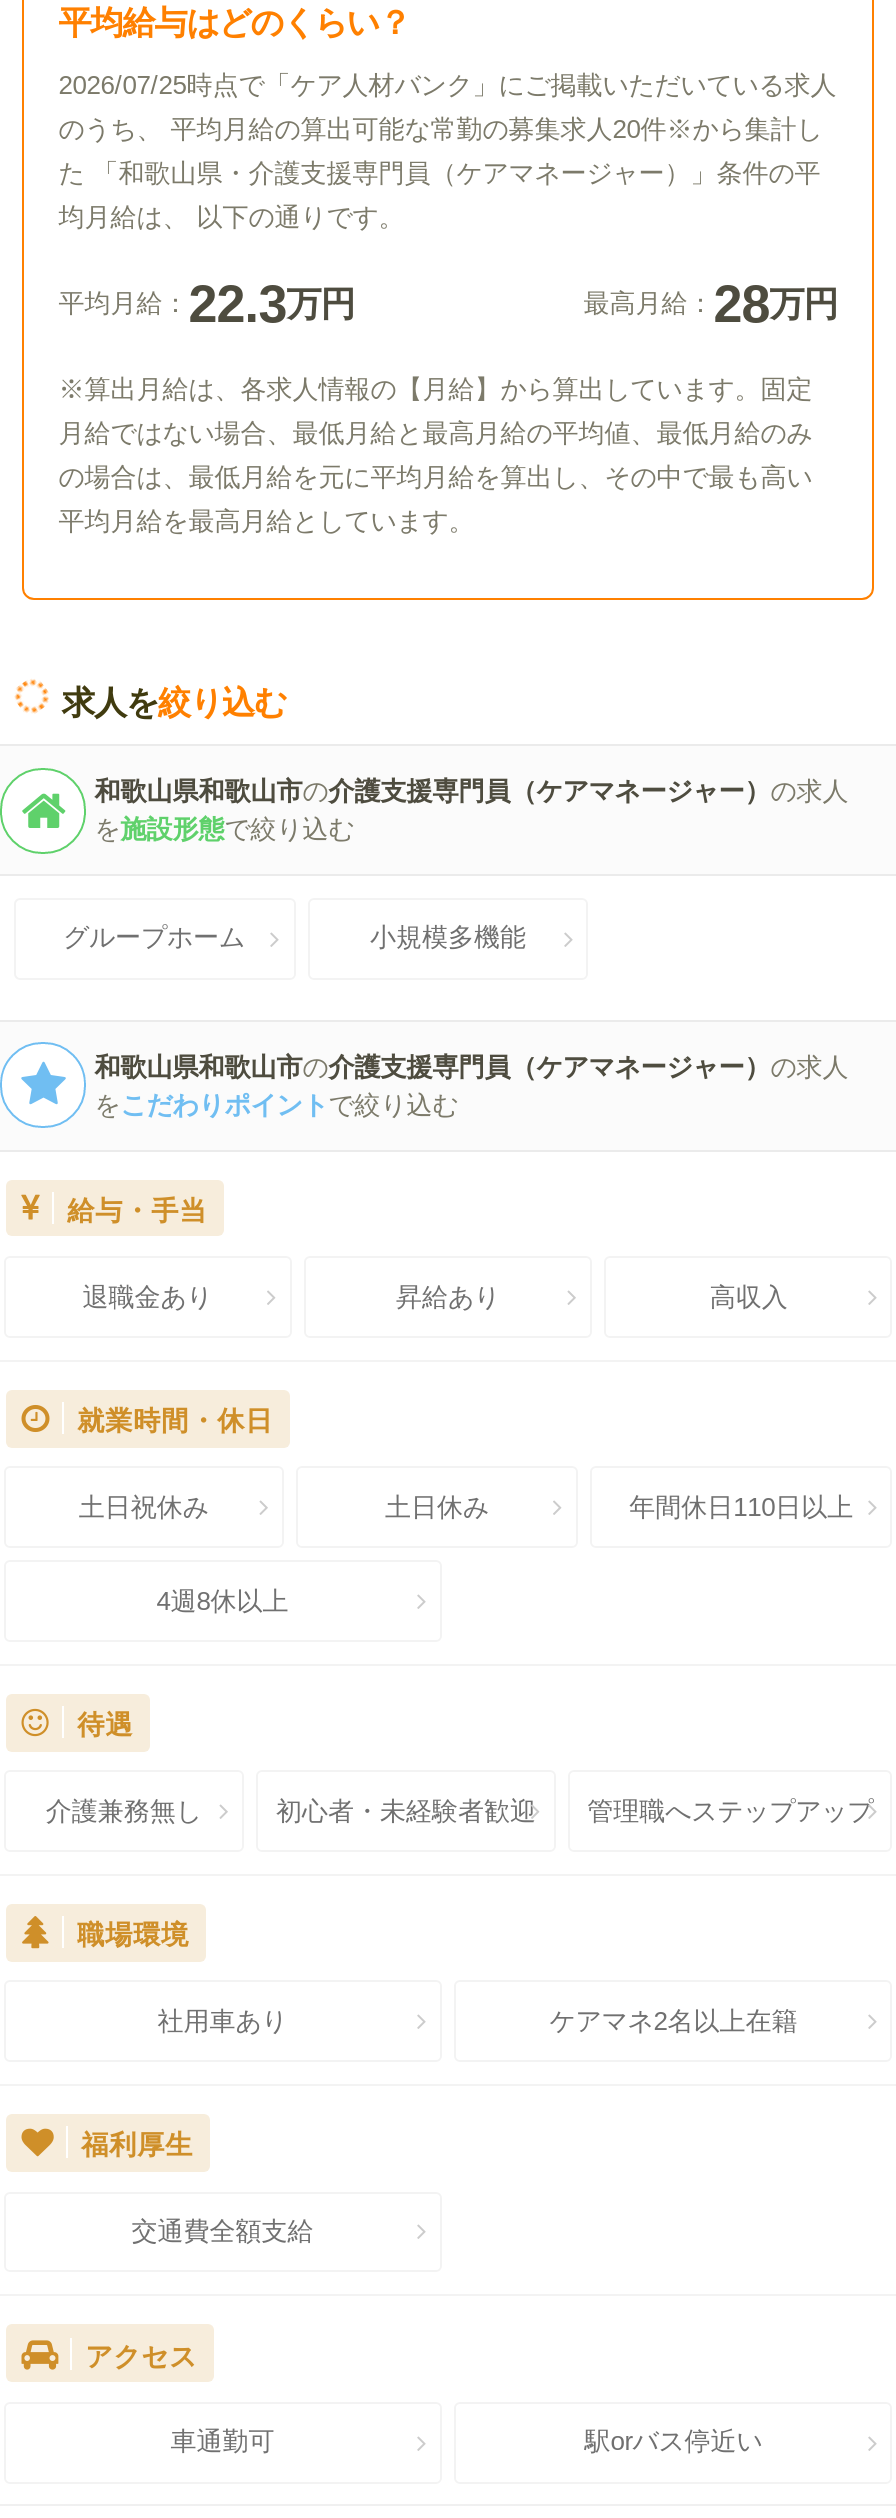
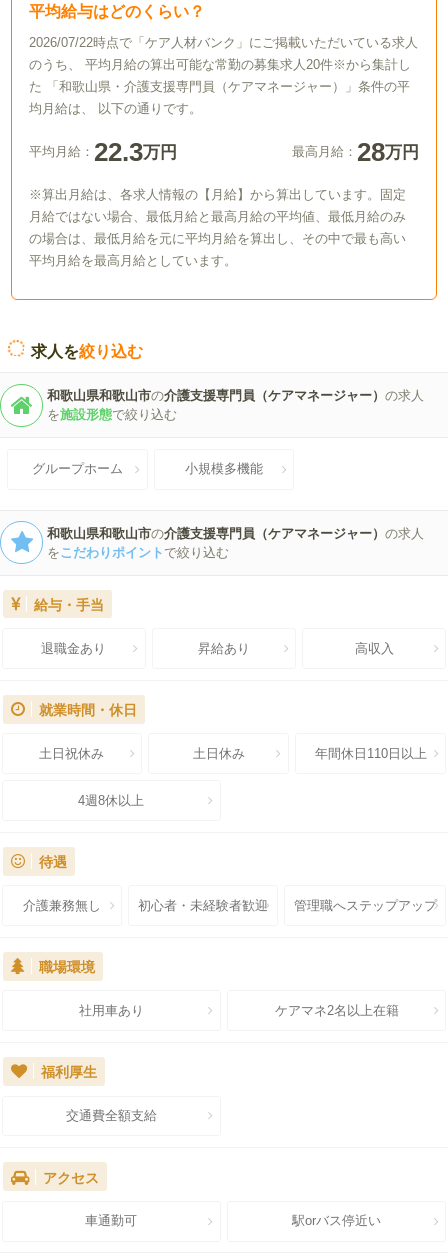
- 2026/07/25時点で「ケア人材バンク」にご掲載いただいている求人
+ 2026/07/22時点で「ケア人材バンク」にご掲載いただいている求人
